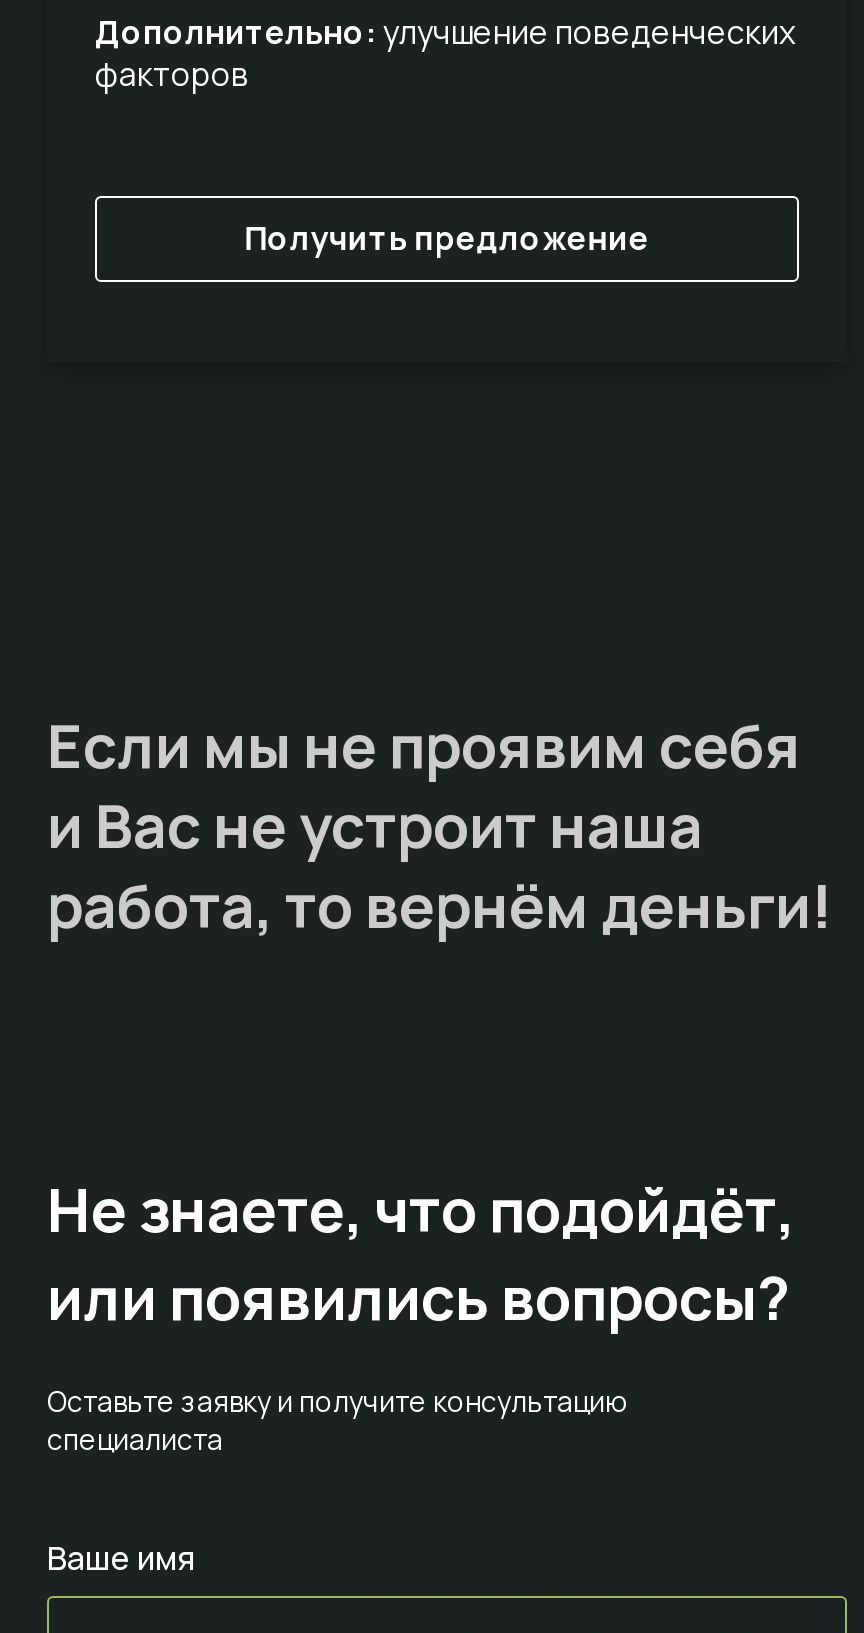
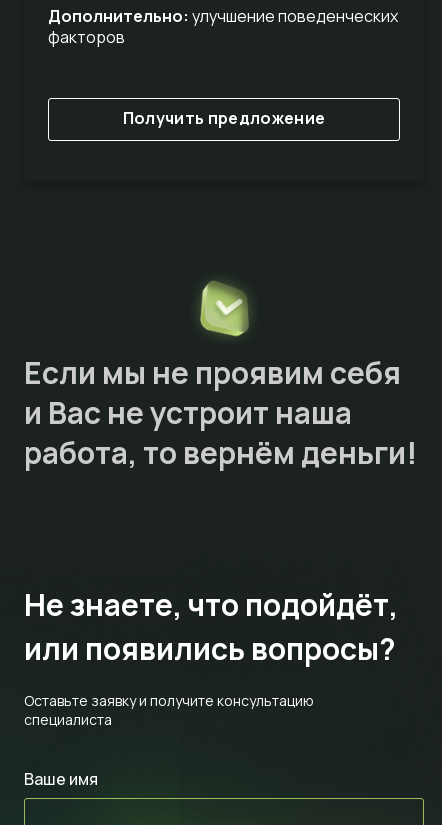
+ [image]
